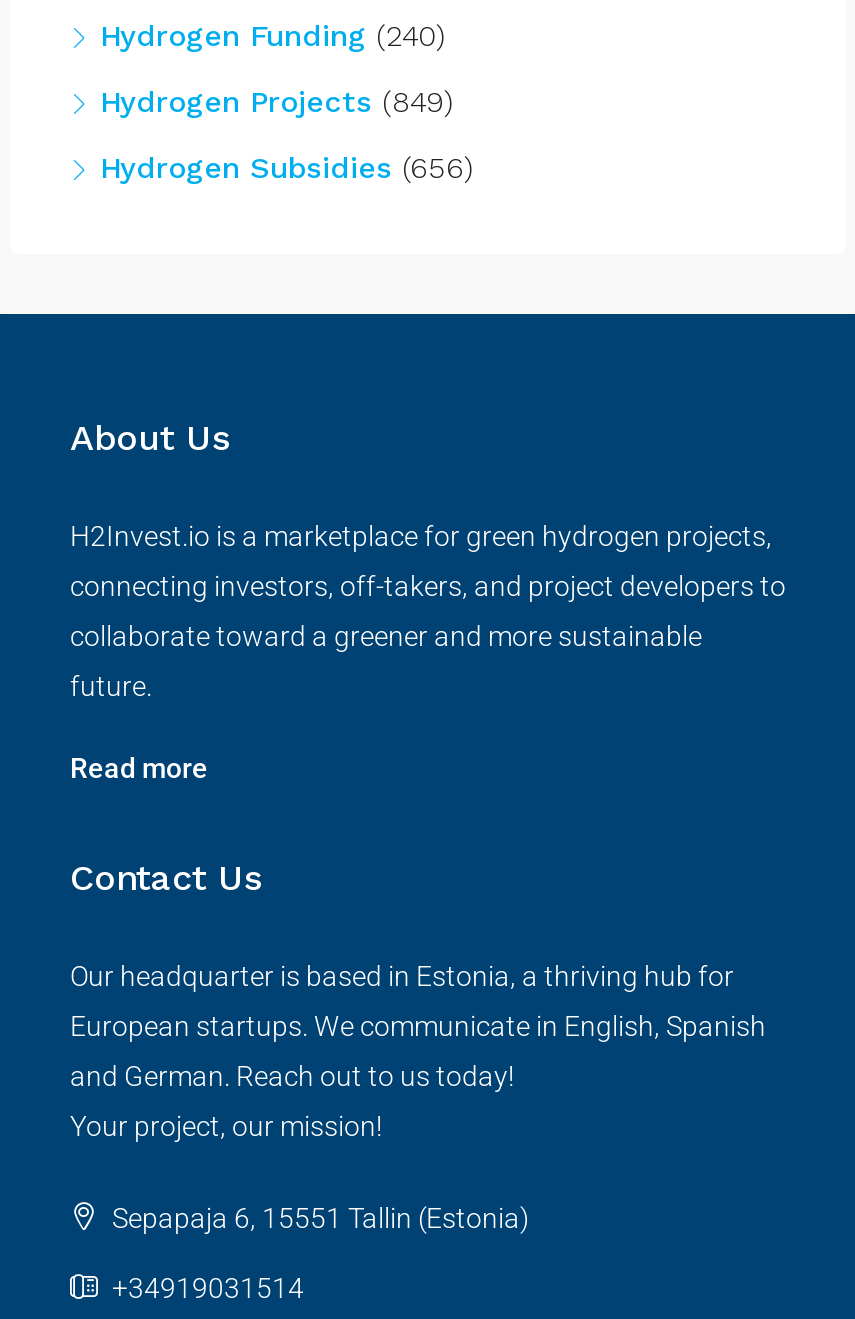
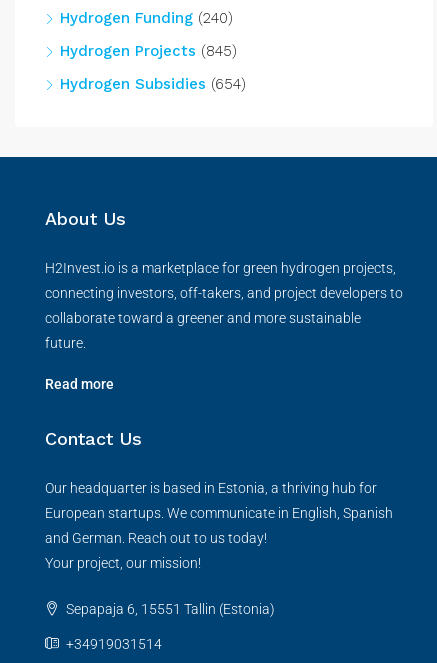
- Hydrogen Projects (849)
+ Hydrogen Projects (845)

- Hydrogen Subsidies (656)
+ Hydrogen Subsidies (654)
